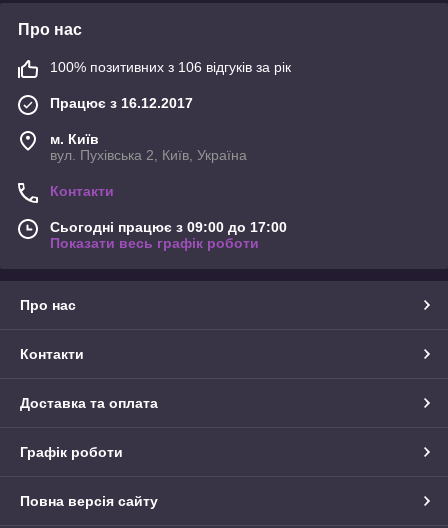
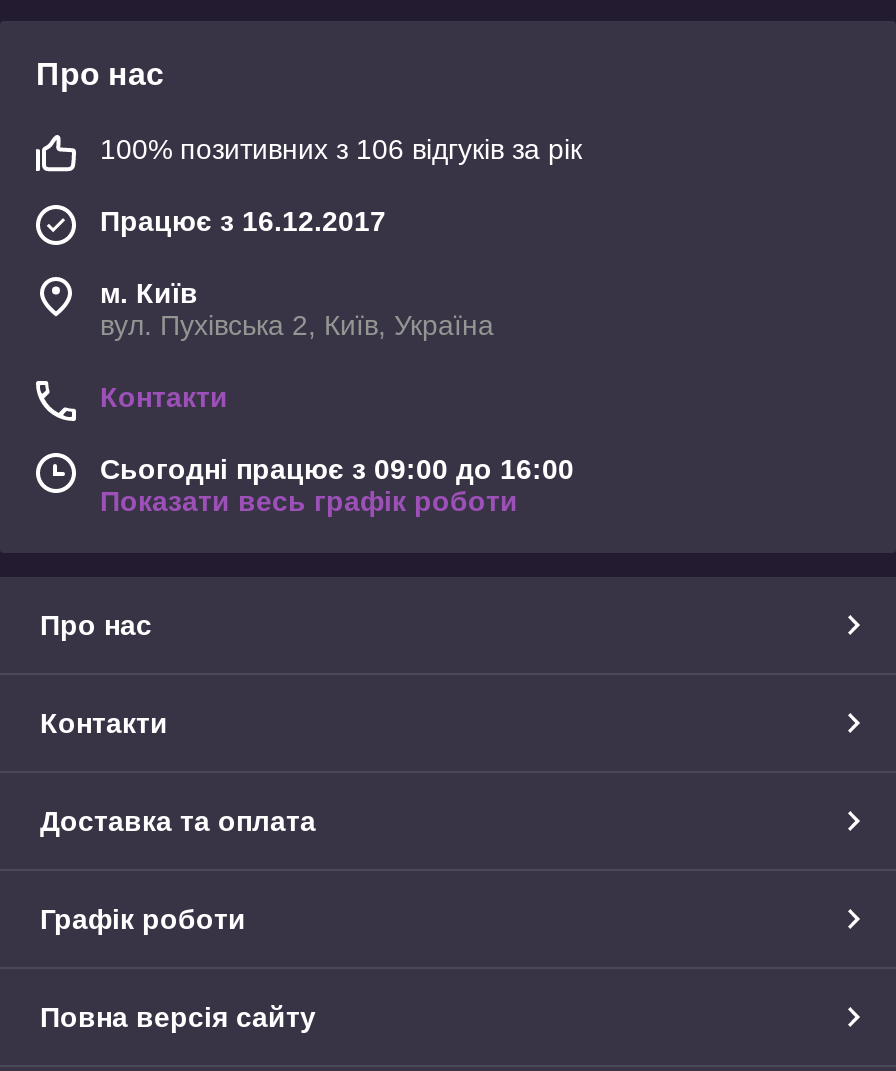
- Сьогодні працює з 09:00 до 17:00
+ Сьогодні працює з 09:00 до 16:00
